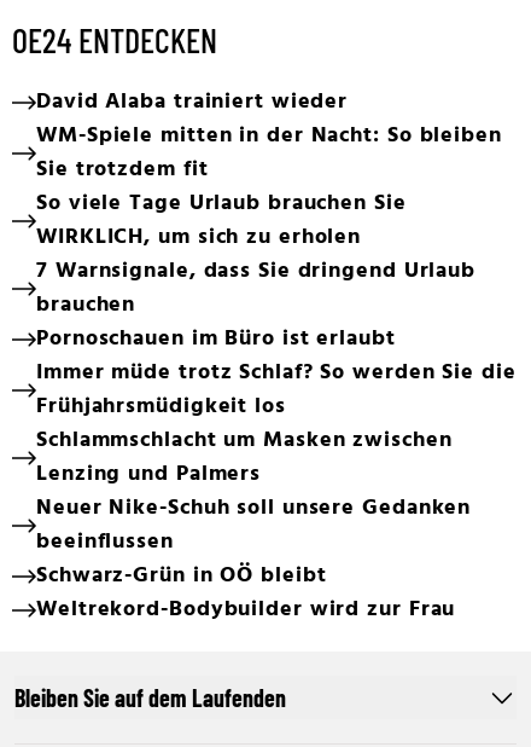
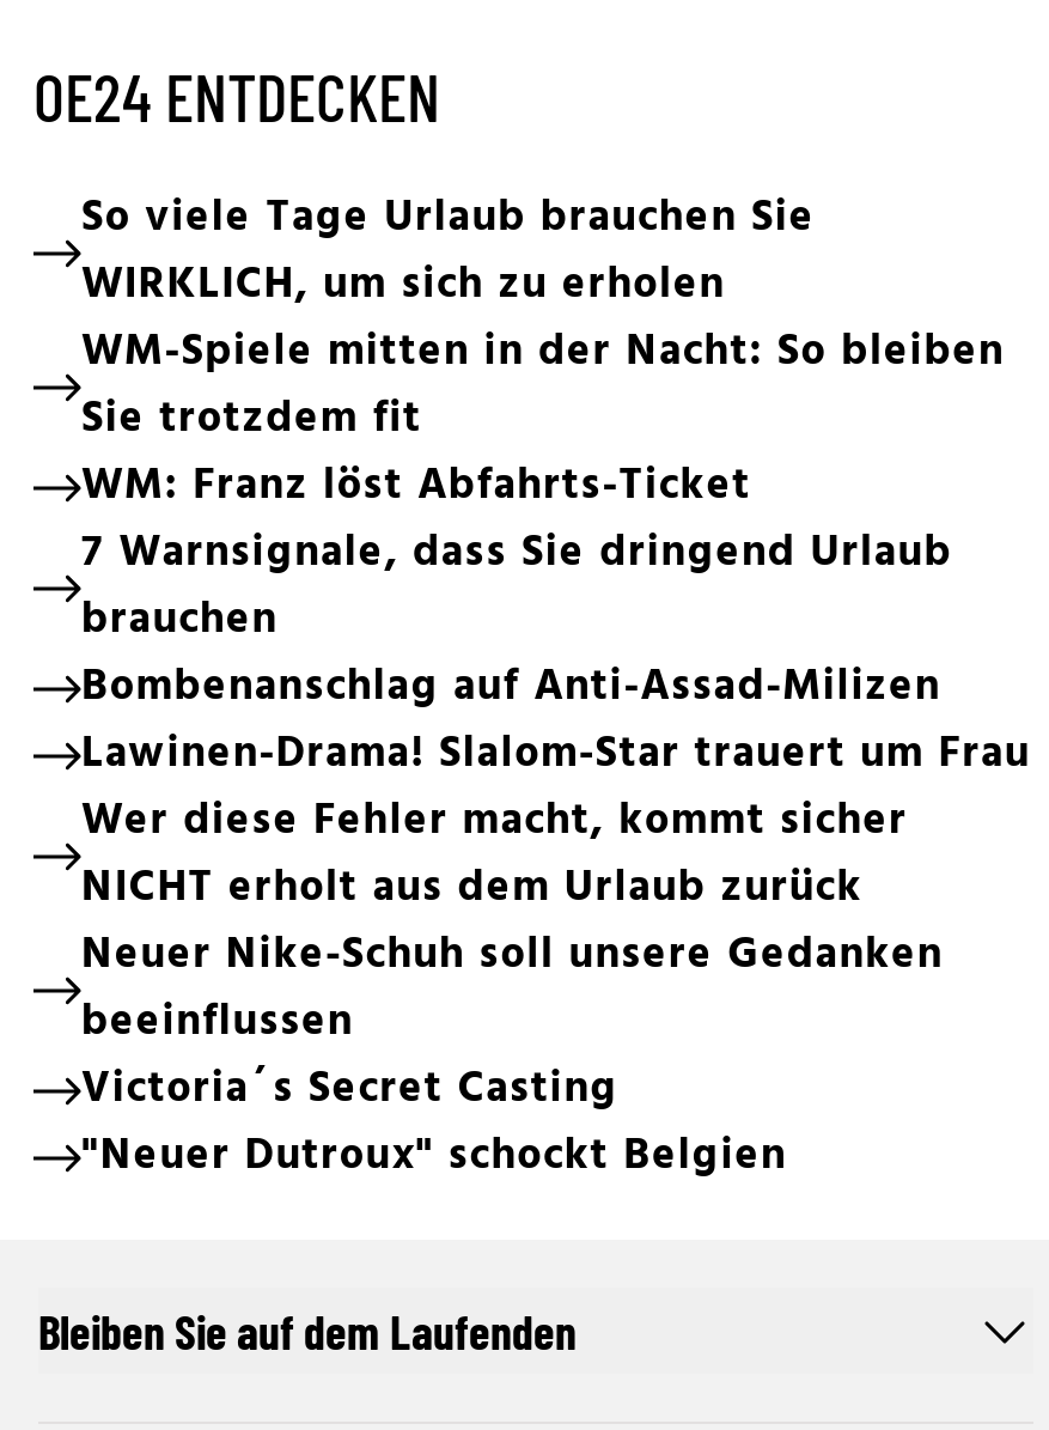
- David Alaba trainiert wieder

moved down: WM-Spiele mitten in der Nacht: So bleiben | Sie trotzdem fit

moved up: So viele Tage Urlaub brauchen Sie | WIRKLICH, um sich zu erholen

+ WM: Franz löst Abfahrts-Ticket

- Pornoschauen im Büro ist erlaubt
- Immer müde trotz Schlaf? So werden Sie die
- Frühjahrsmüdigkeit los
- Schlammschlacht um Masken zwischen
- Lenzing und Palmers
+ Bombenanschlag auf Anti-Assad-Milizen
+ Lawinen-Drama! Slalom-Star trauert um Frau
+ Wer diese Fehler macht, kommt sicher
+ NICHT erholt aus dem Urlaub zurück

- Schwarz-Grün in OÖ bleibt
- Weltrekord-Bodybuilder wird zur Frau
+ Victoria´s Secret Casting
+ "Neuer Dutroux" schockt Belgien
